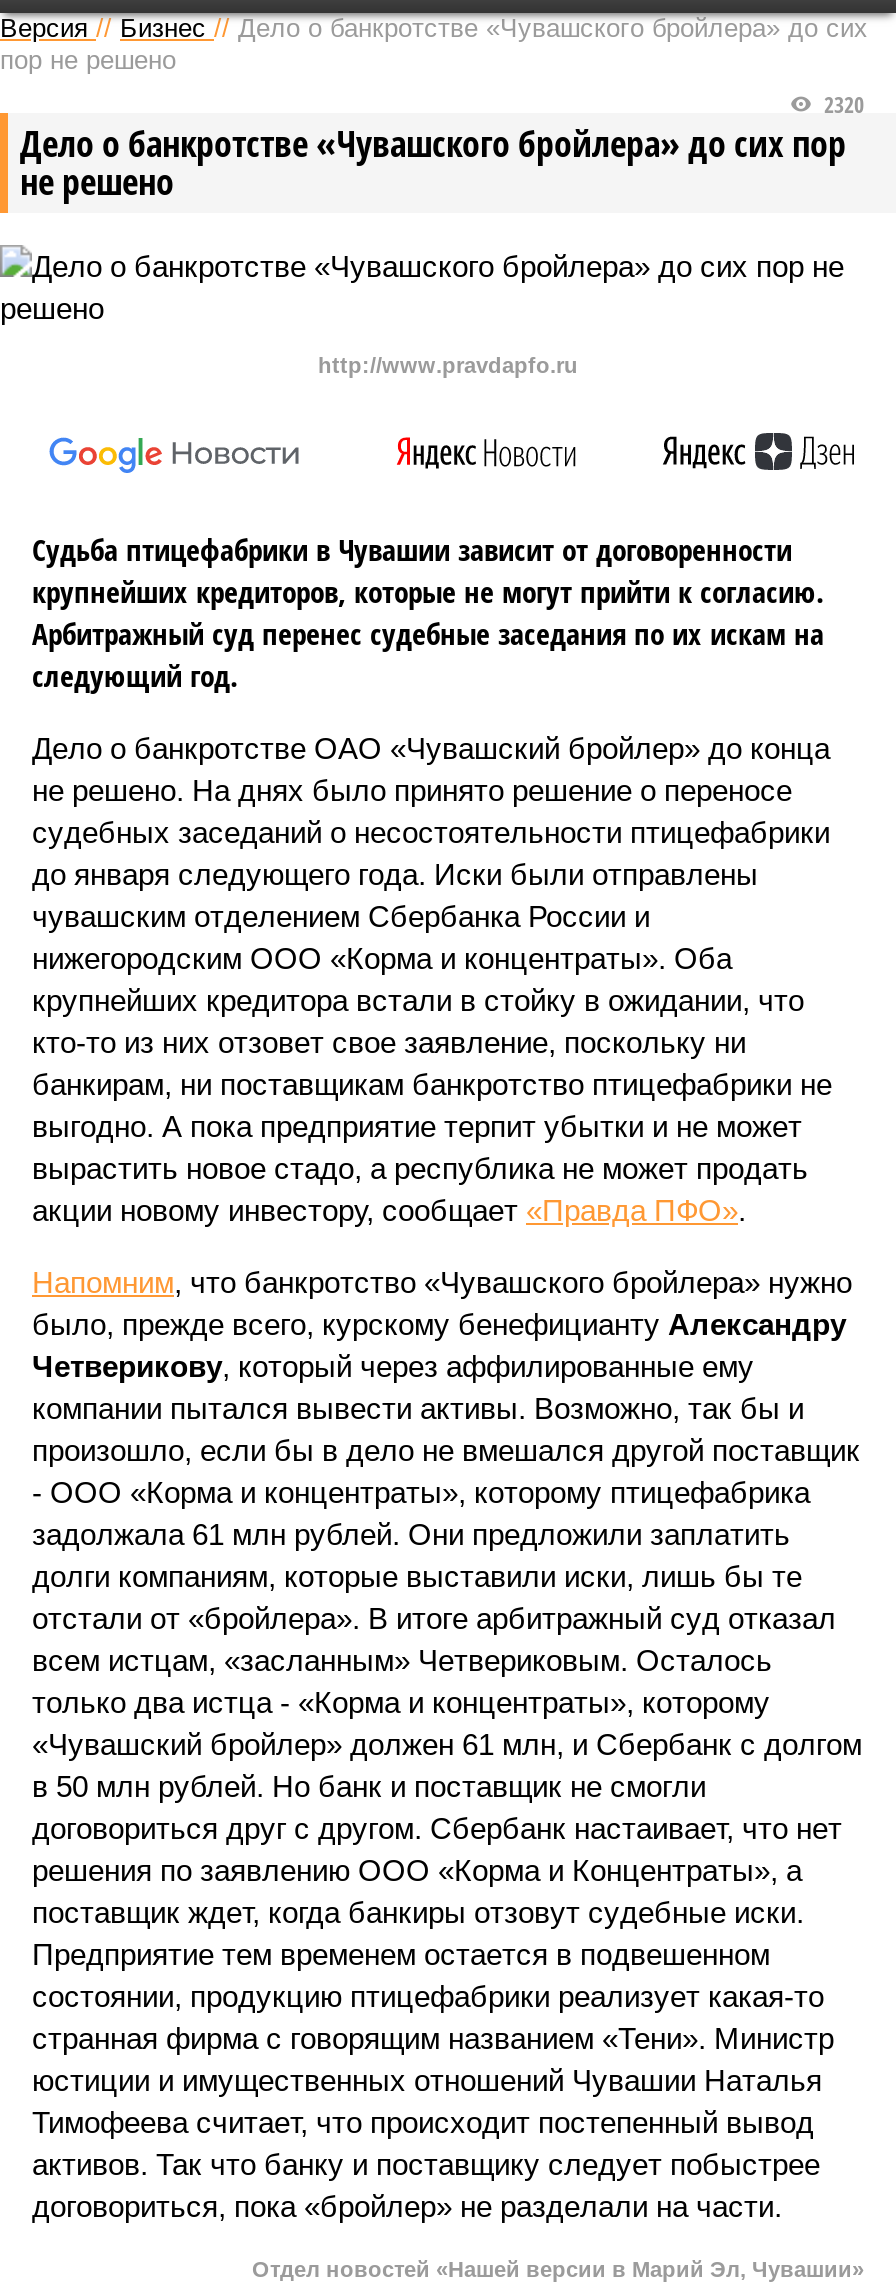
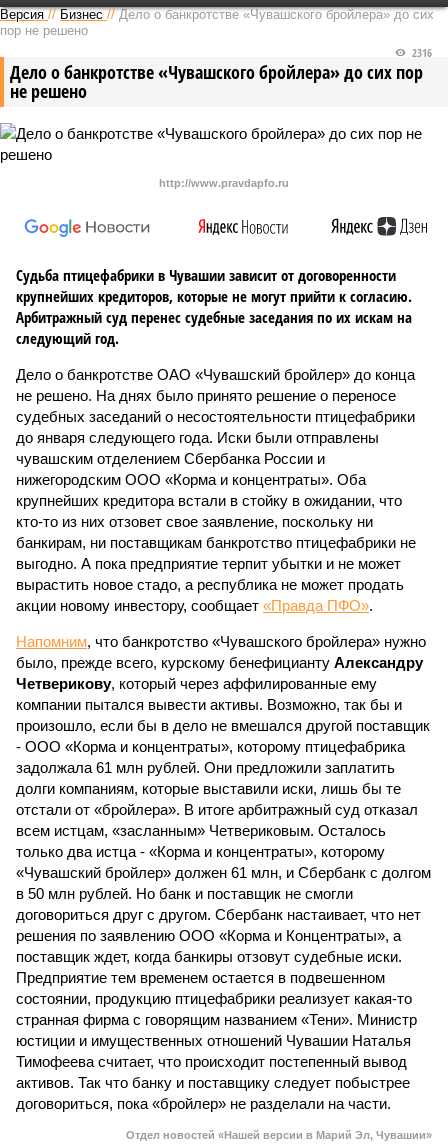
- 2320
+ 2316
